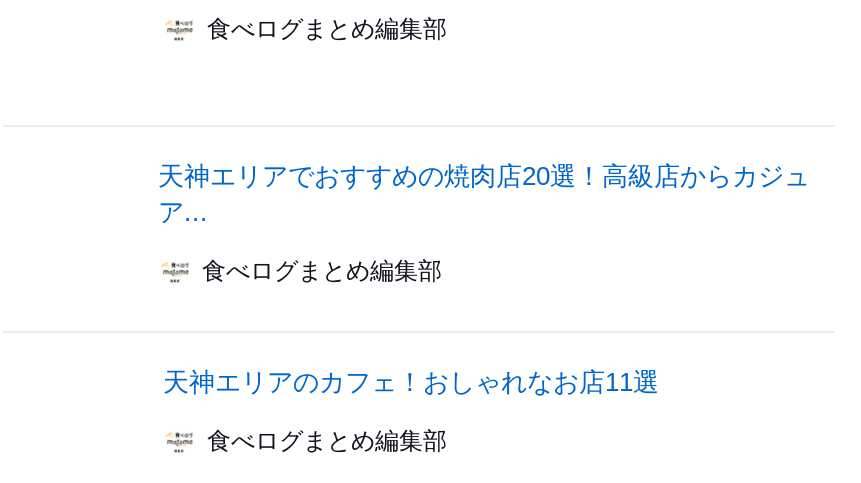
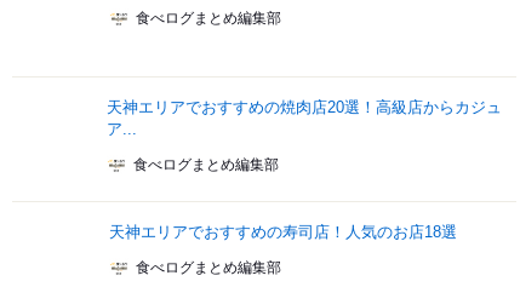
- 天神エリアのカフェ！おしゃれなお店11選
+ 天神エリアでおすすめの寿司店！人気のお店18選
